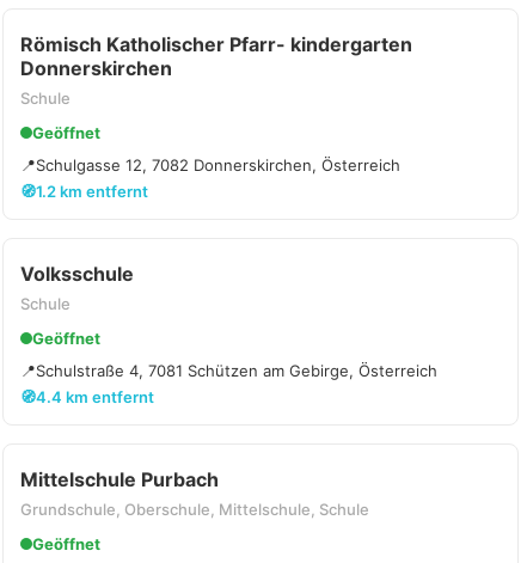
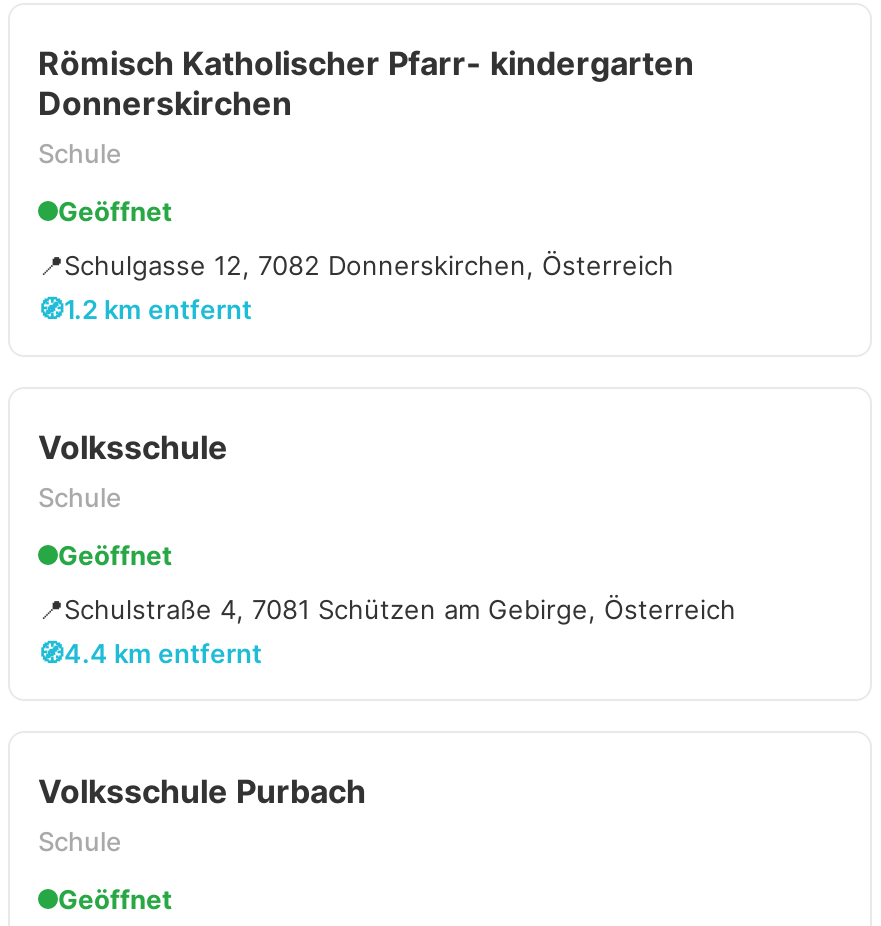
- Mittelschule Purbach
- Grundschule, Oberschule, Mittelschule, Schule
+ Volksschule Purbach
+ Schule
